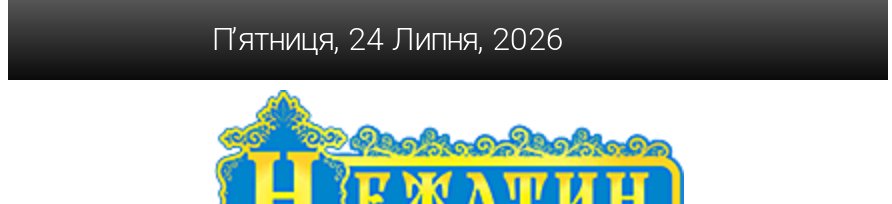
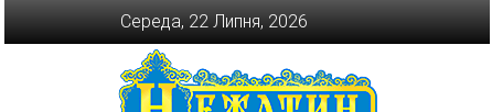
- П’ятниця, 24 Липня, 2026
+ Середа, 22 Липня, 2026
